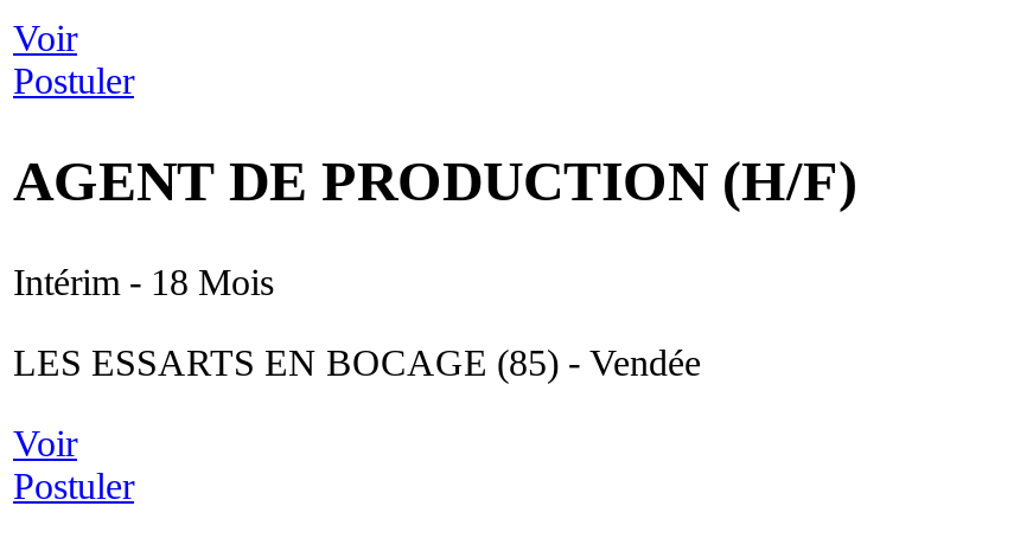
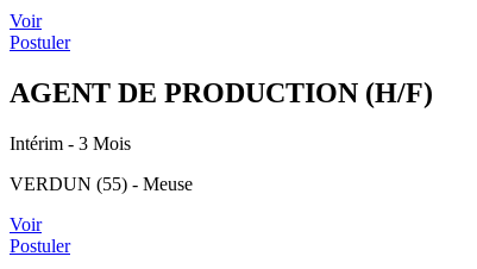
- Intérim - 18 Mois
+ Intérim - 3 Mois

- LES ESSARTS EN BOCAGE (85) - Vendée
+ VERDUN (55) - Meuse
